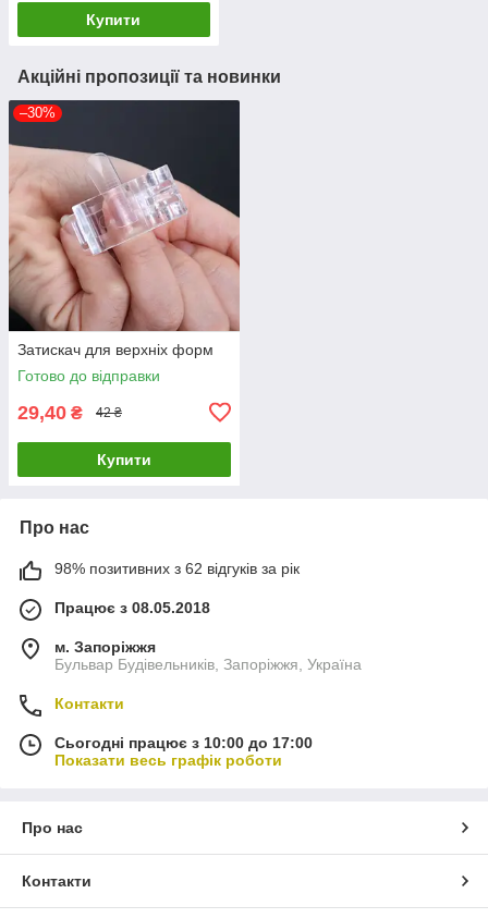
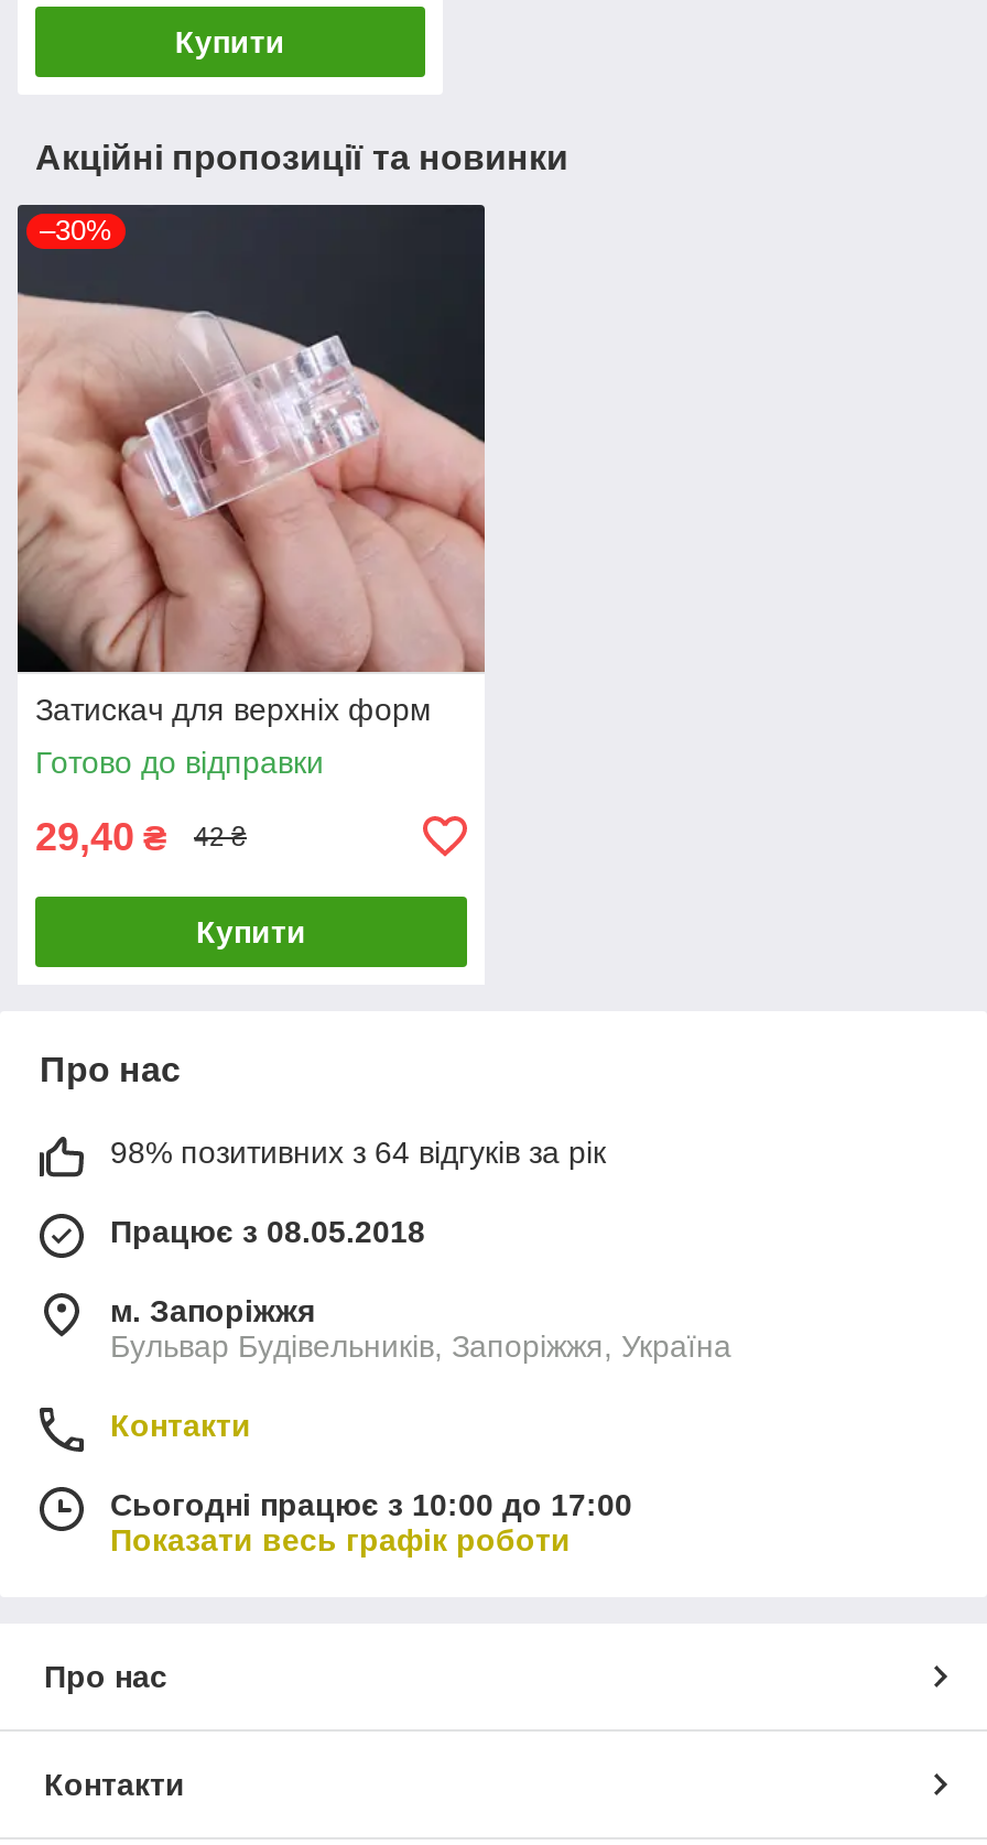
- 98% позитивних з 62 відгуків за рік
+ 98% позитивних з 64 відгуків за рік
